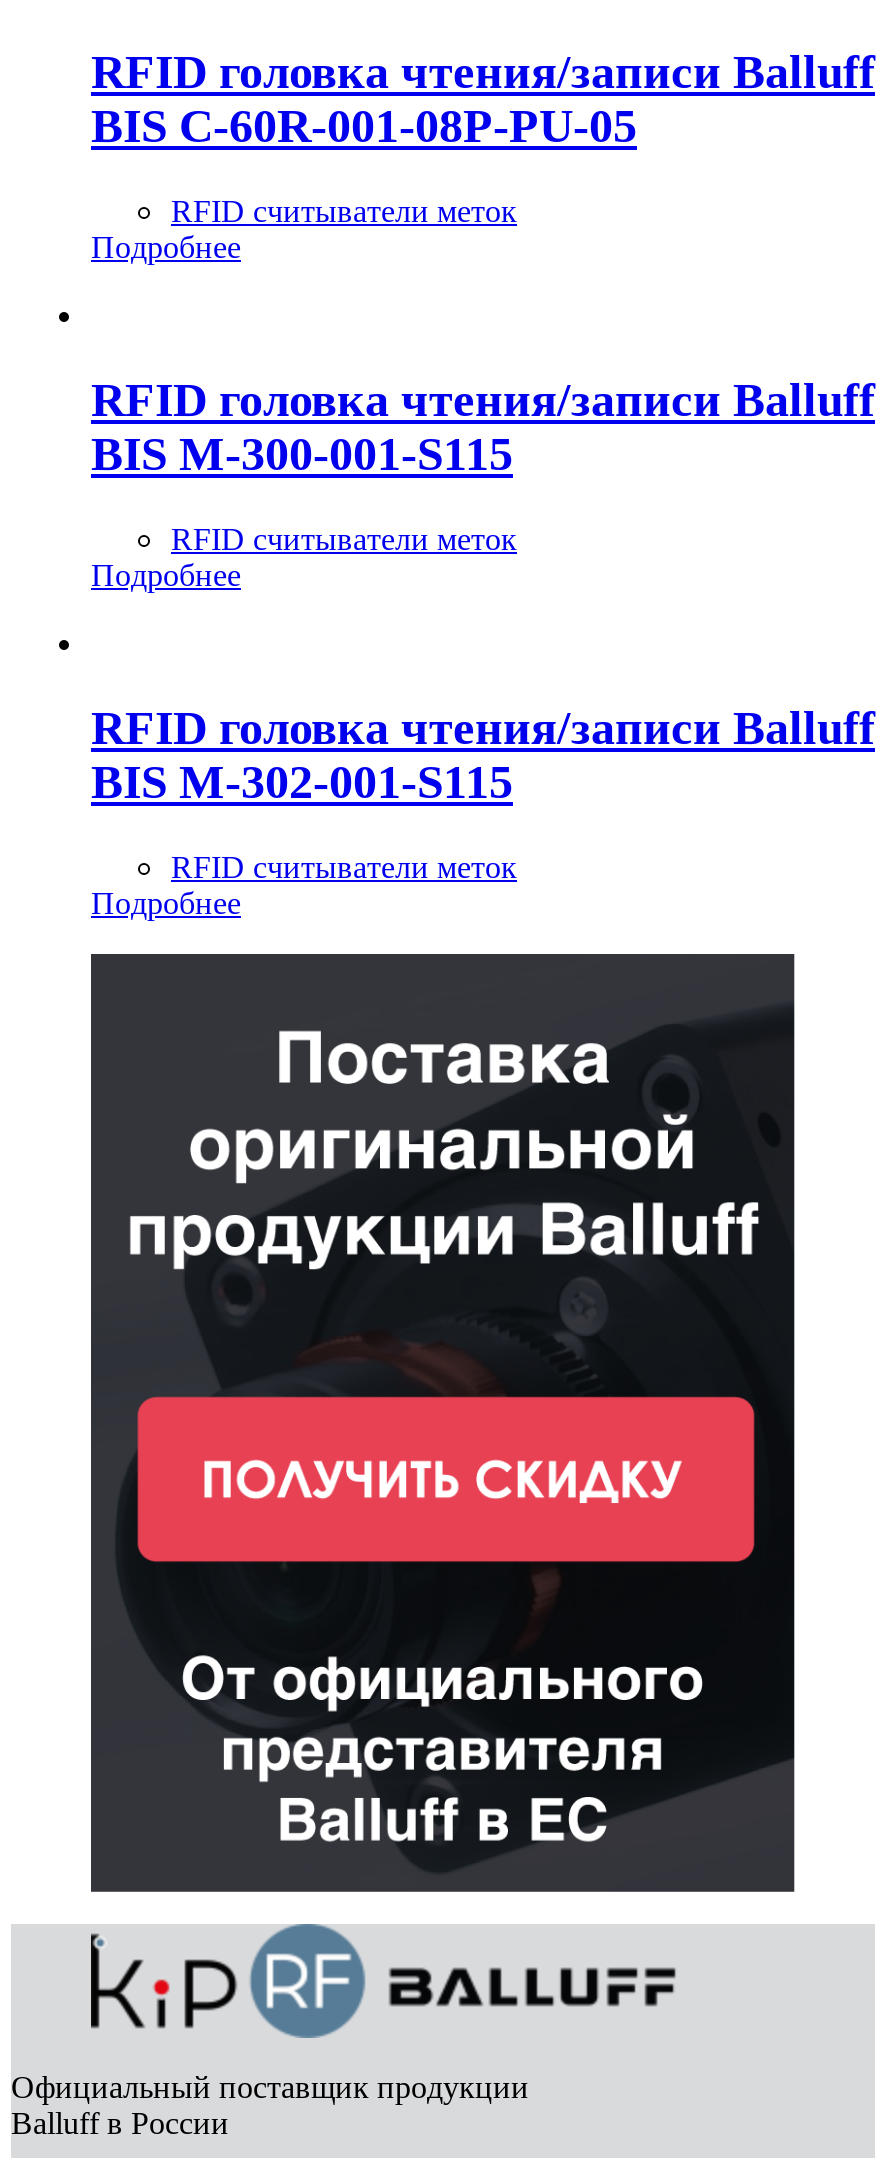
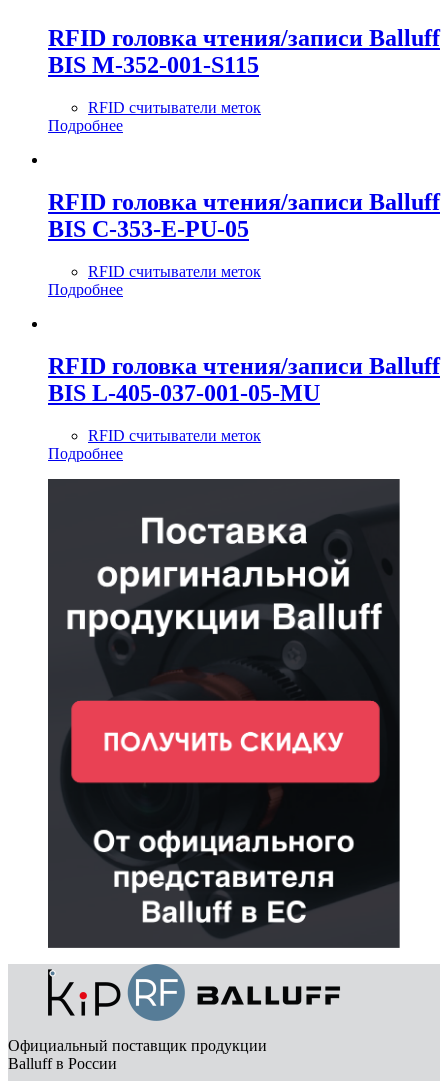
- BIS C-60R-001-08P-PU-05
+ BIS M-352-001-S115

- BIS M-300-001-S115
+ BIS C-353-E-PU-05

- BIS M-302-001-S115
+ BIS L-405-037-001-05-MU
